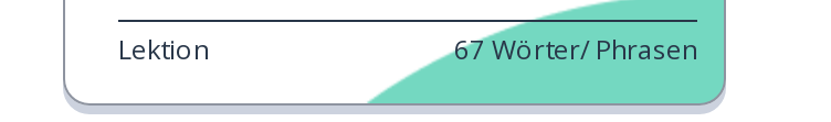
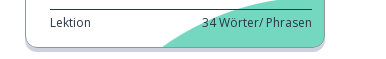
- 67 Wörter/ Phrasen
+ 34 Wörter/ Phrasen
